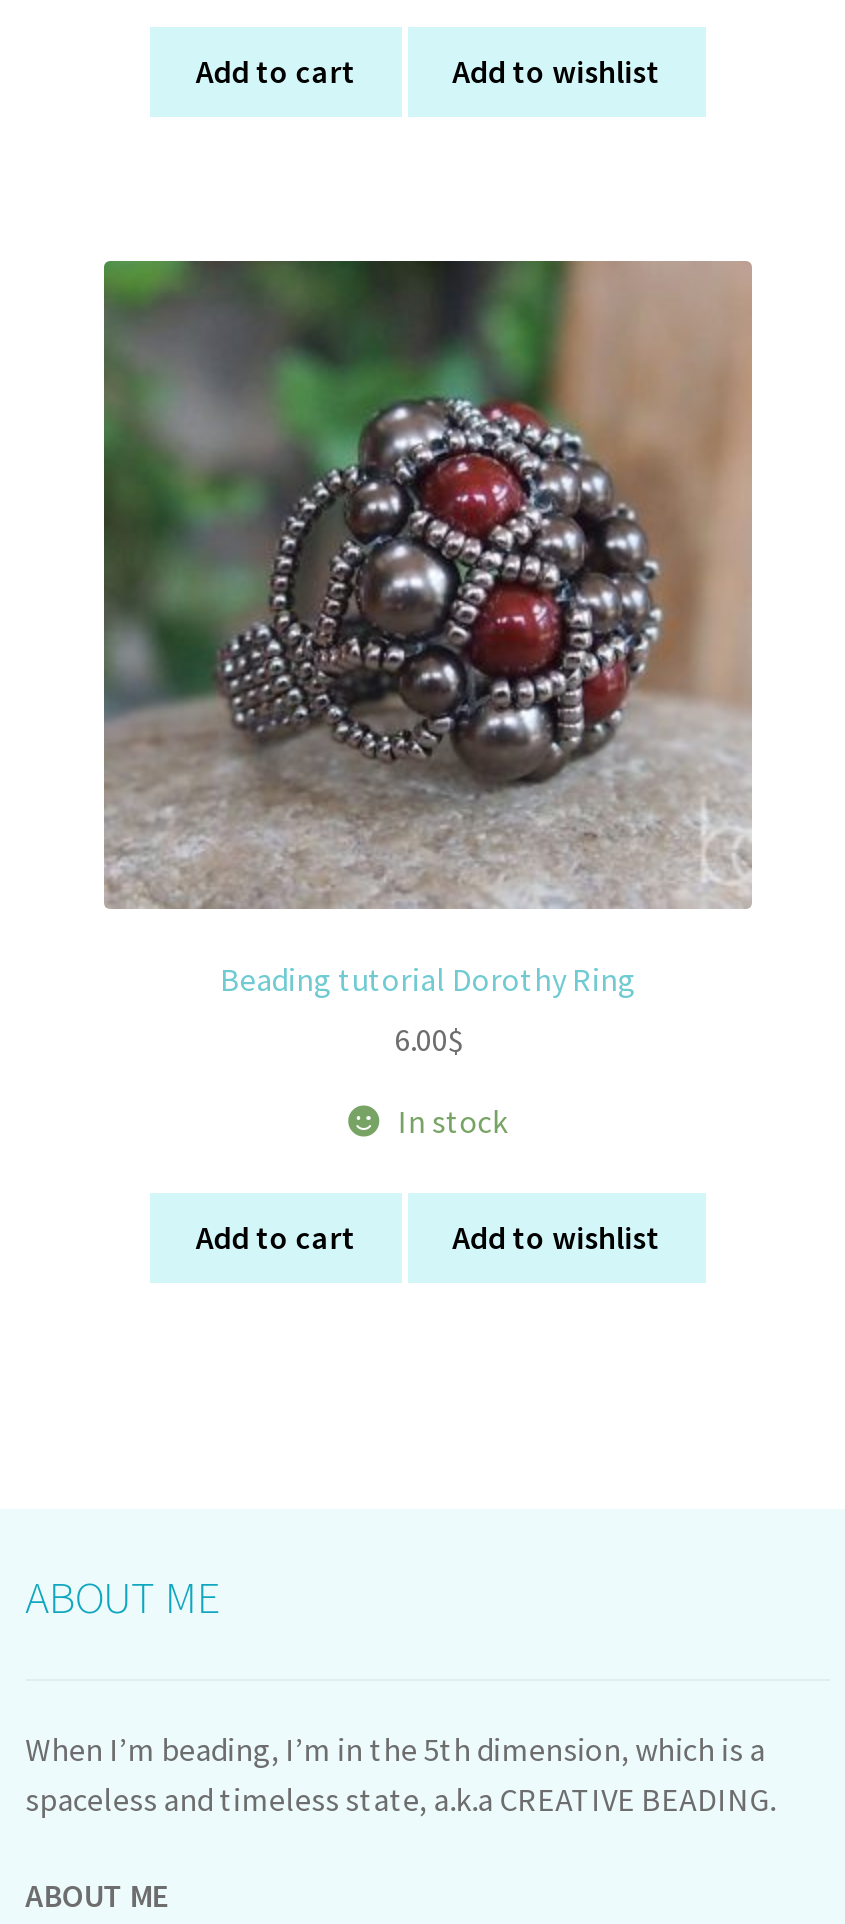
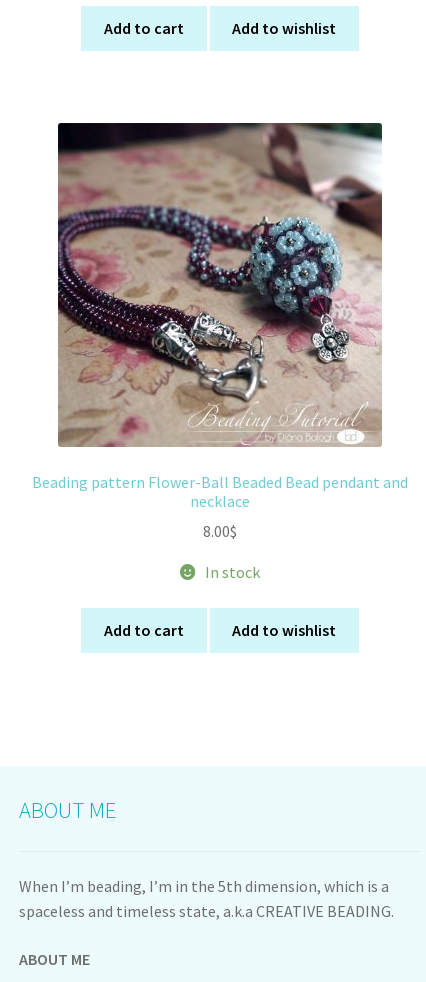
- [image]
- Beading tutorial Dorothy Ring
+ [image]
+ Beading pattern Flower-Ball Beaded Bead pendant and
+ necklace

- 6.00$
+ 8.00$
